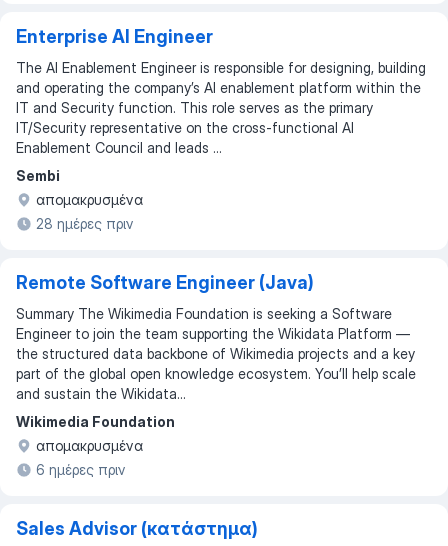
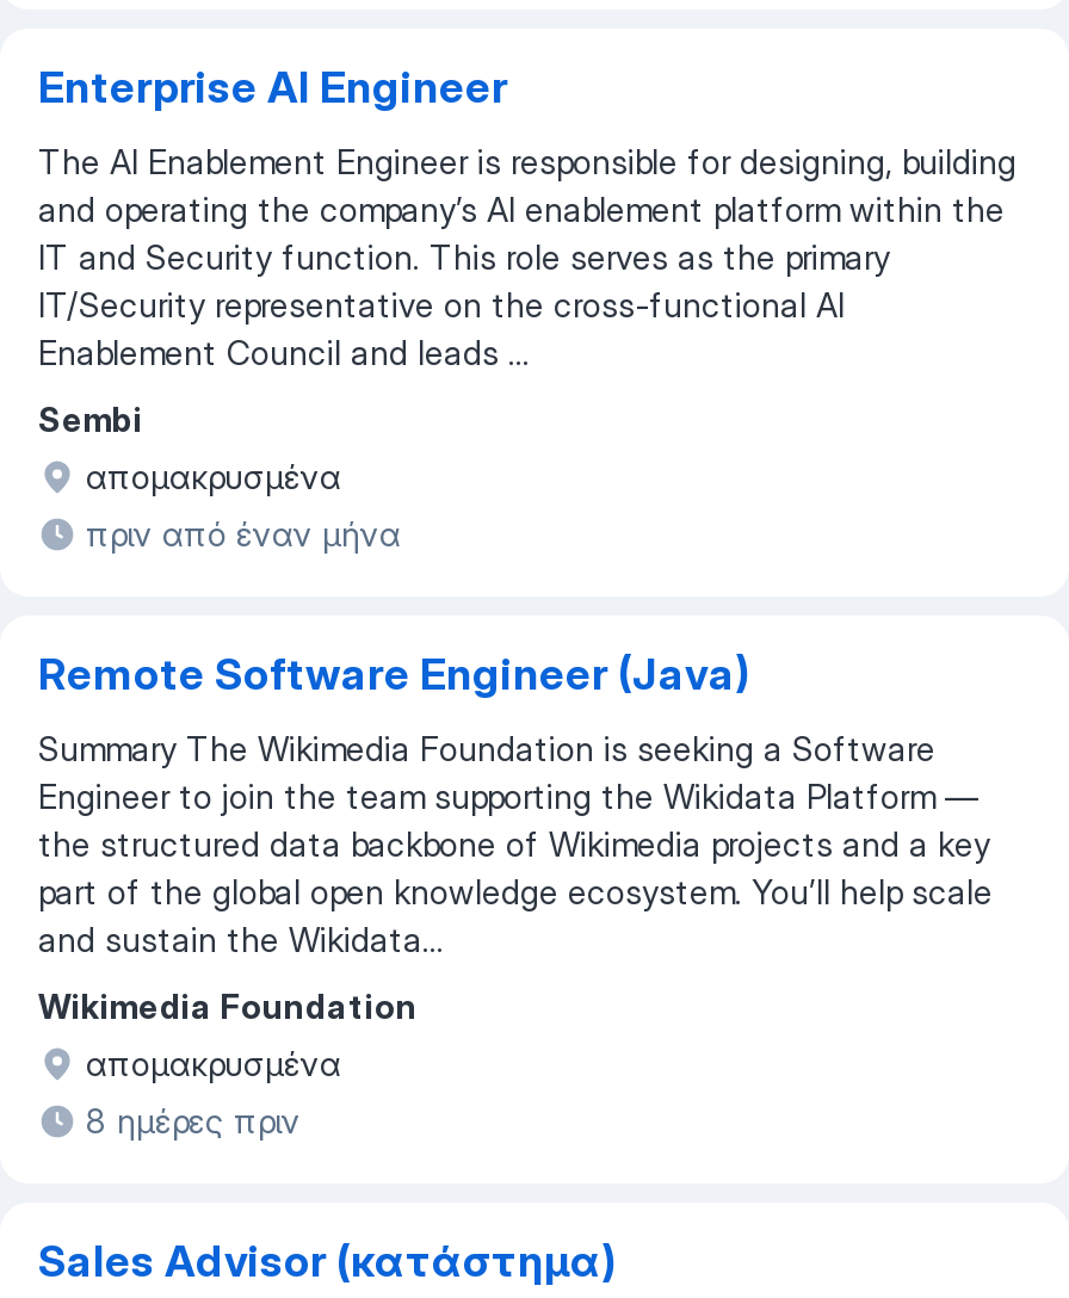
- 28 ημέρες πριν
+ πριν από έναν μήνα

- 6 ημέρες πριν
+ 8 ημέρες πριν
